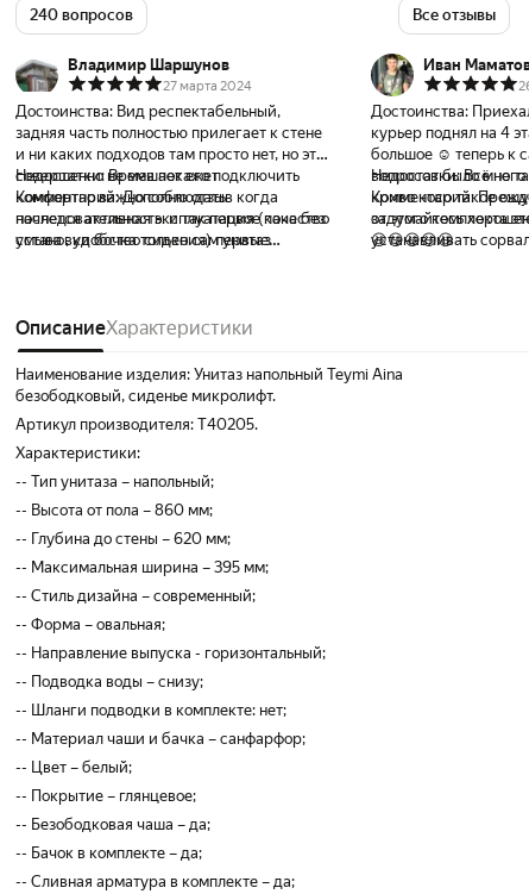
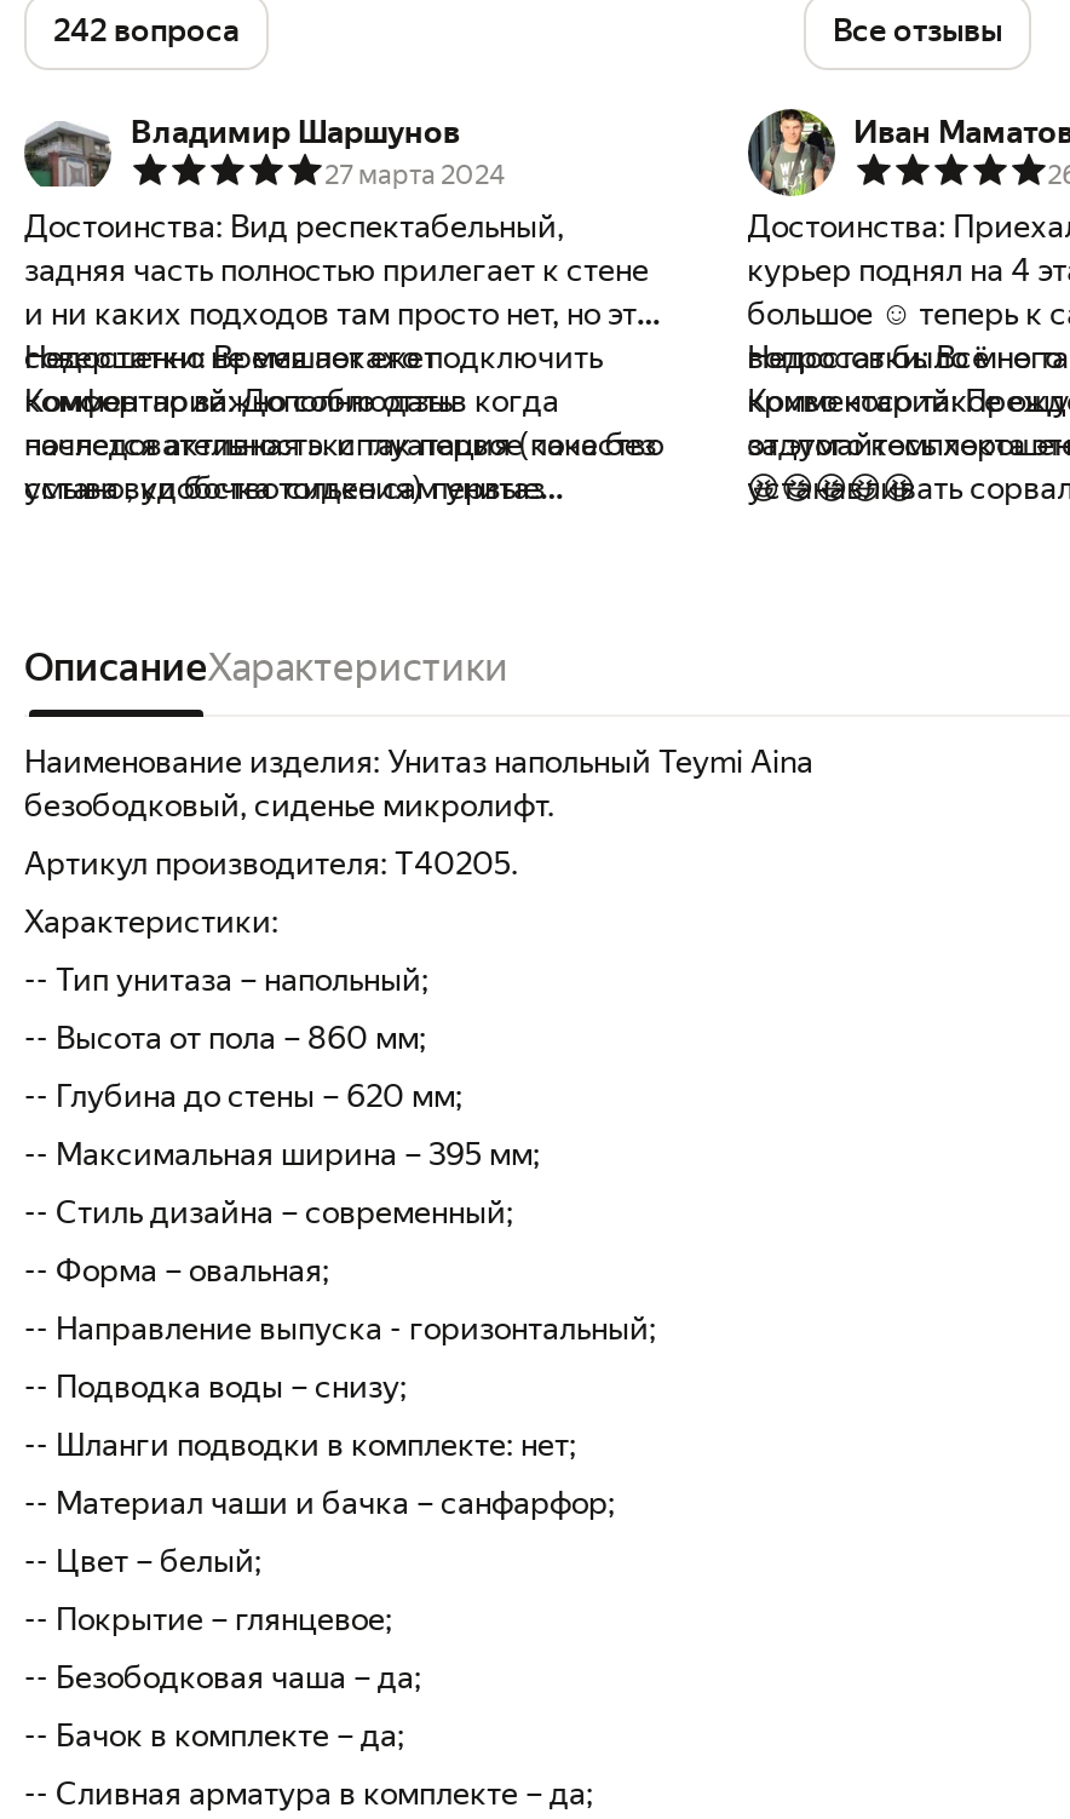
- 240 вопросов
+ 242 вопроса
